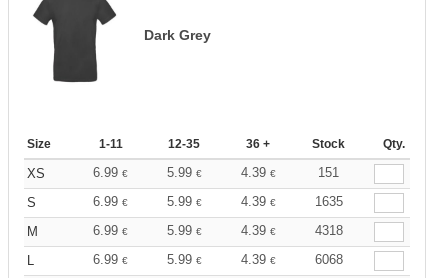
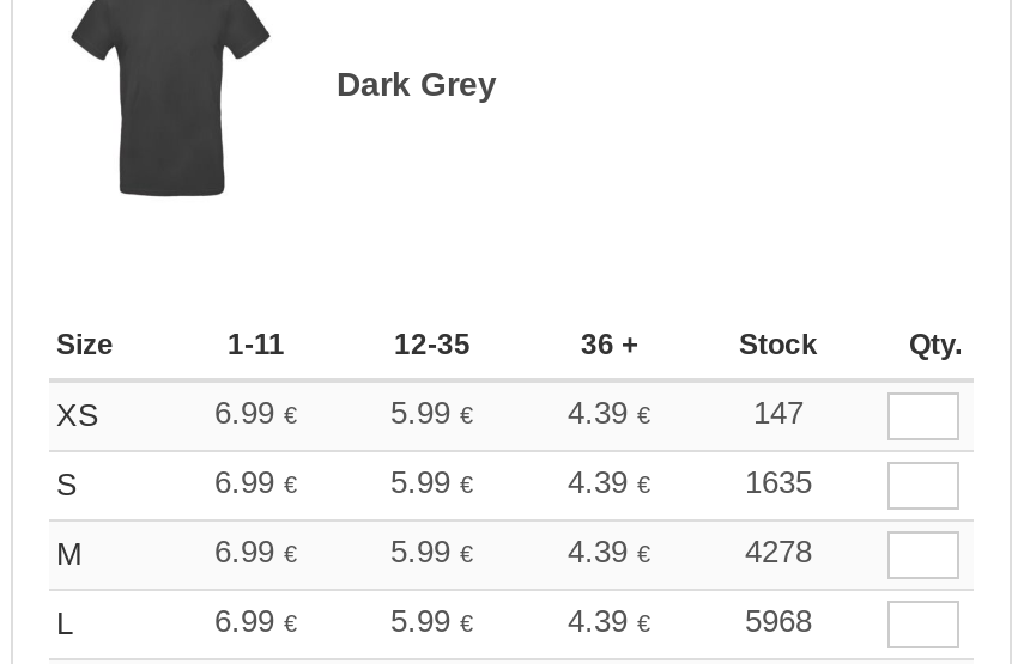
- 151
+ 147

- 4318
+ 4278

- 6068
+ 5968
